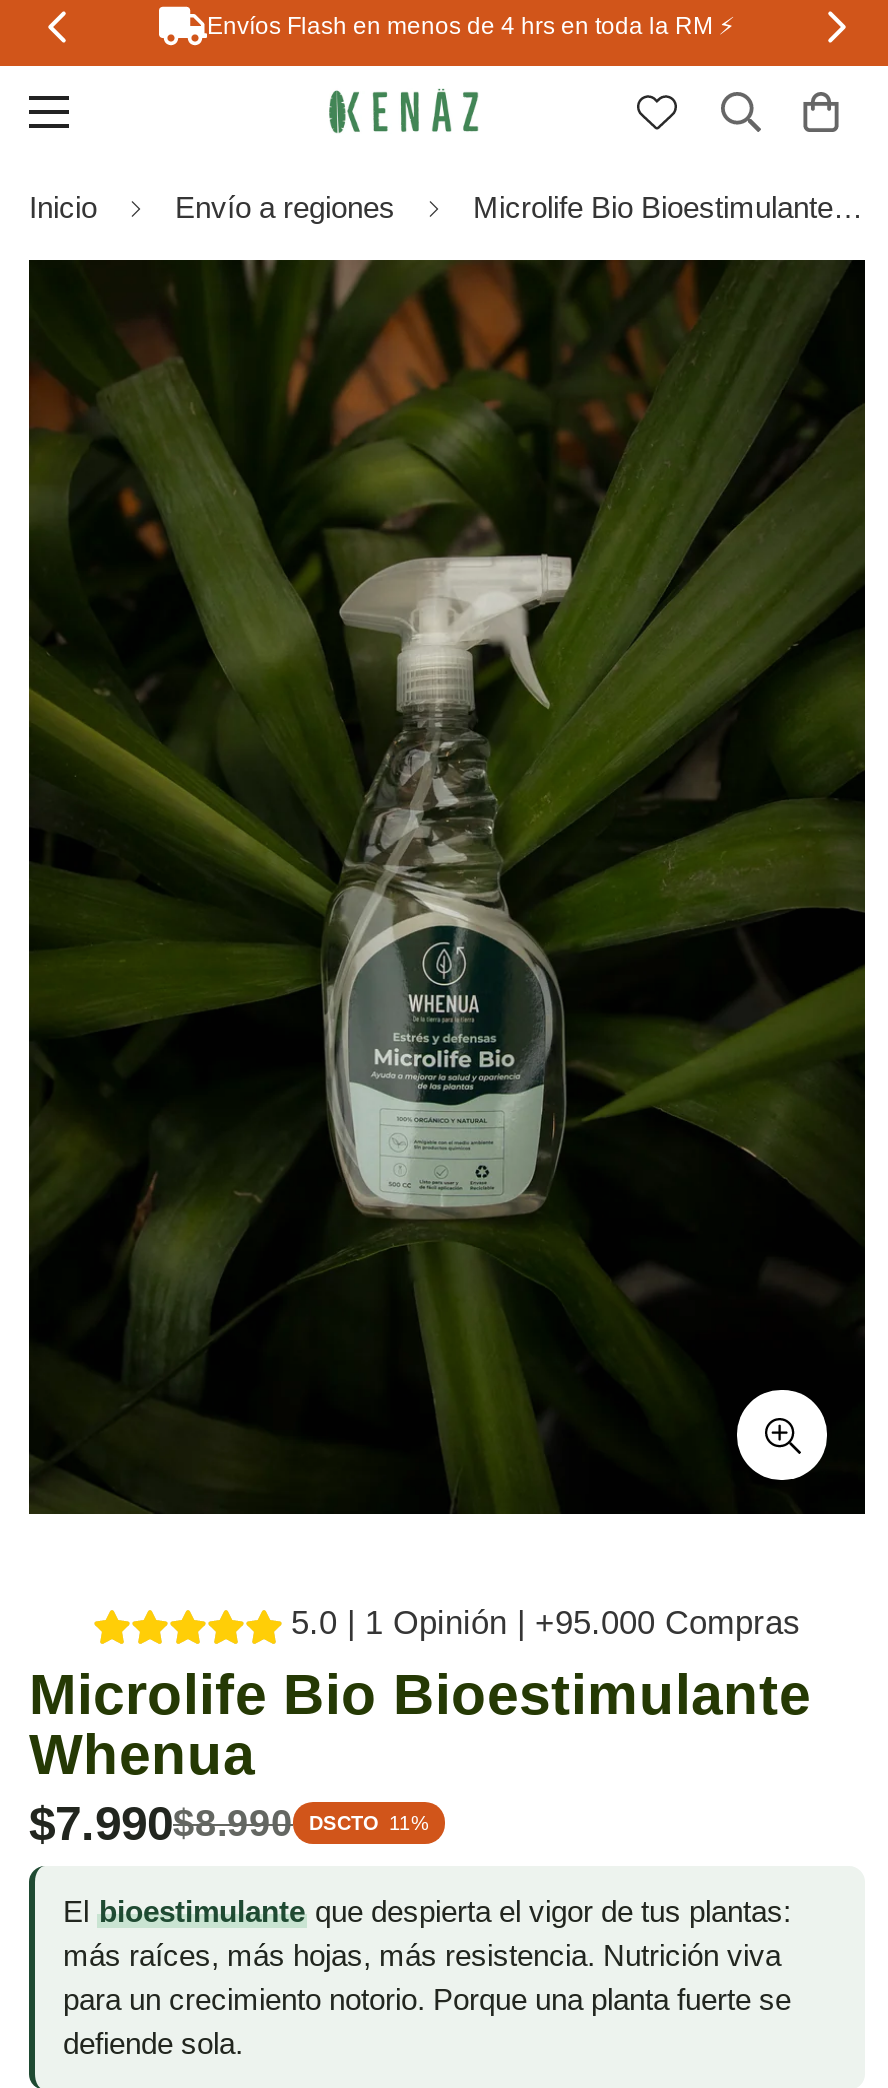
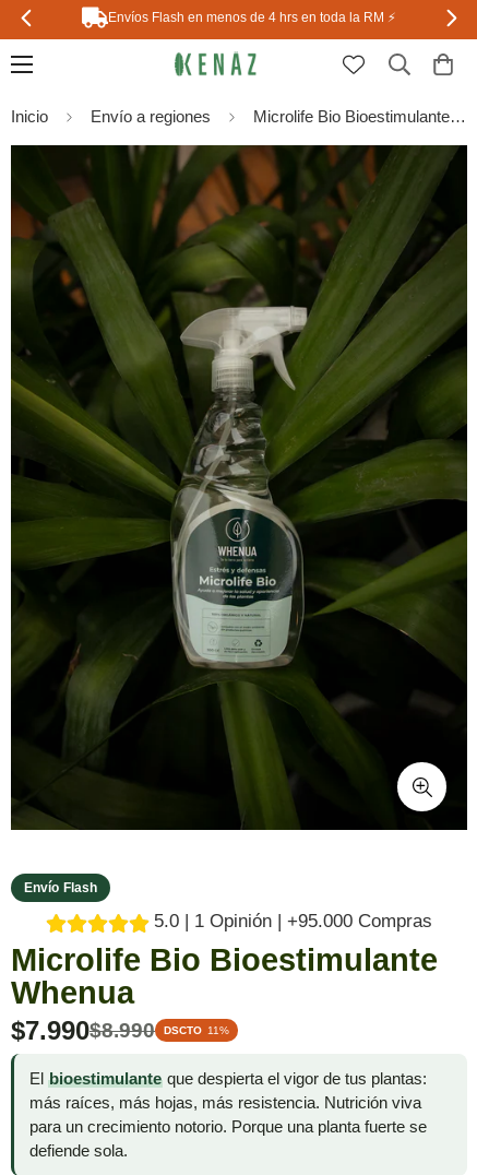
+ Envío Flash
